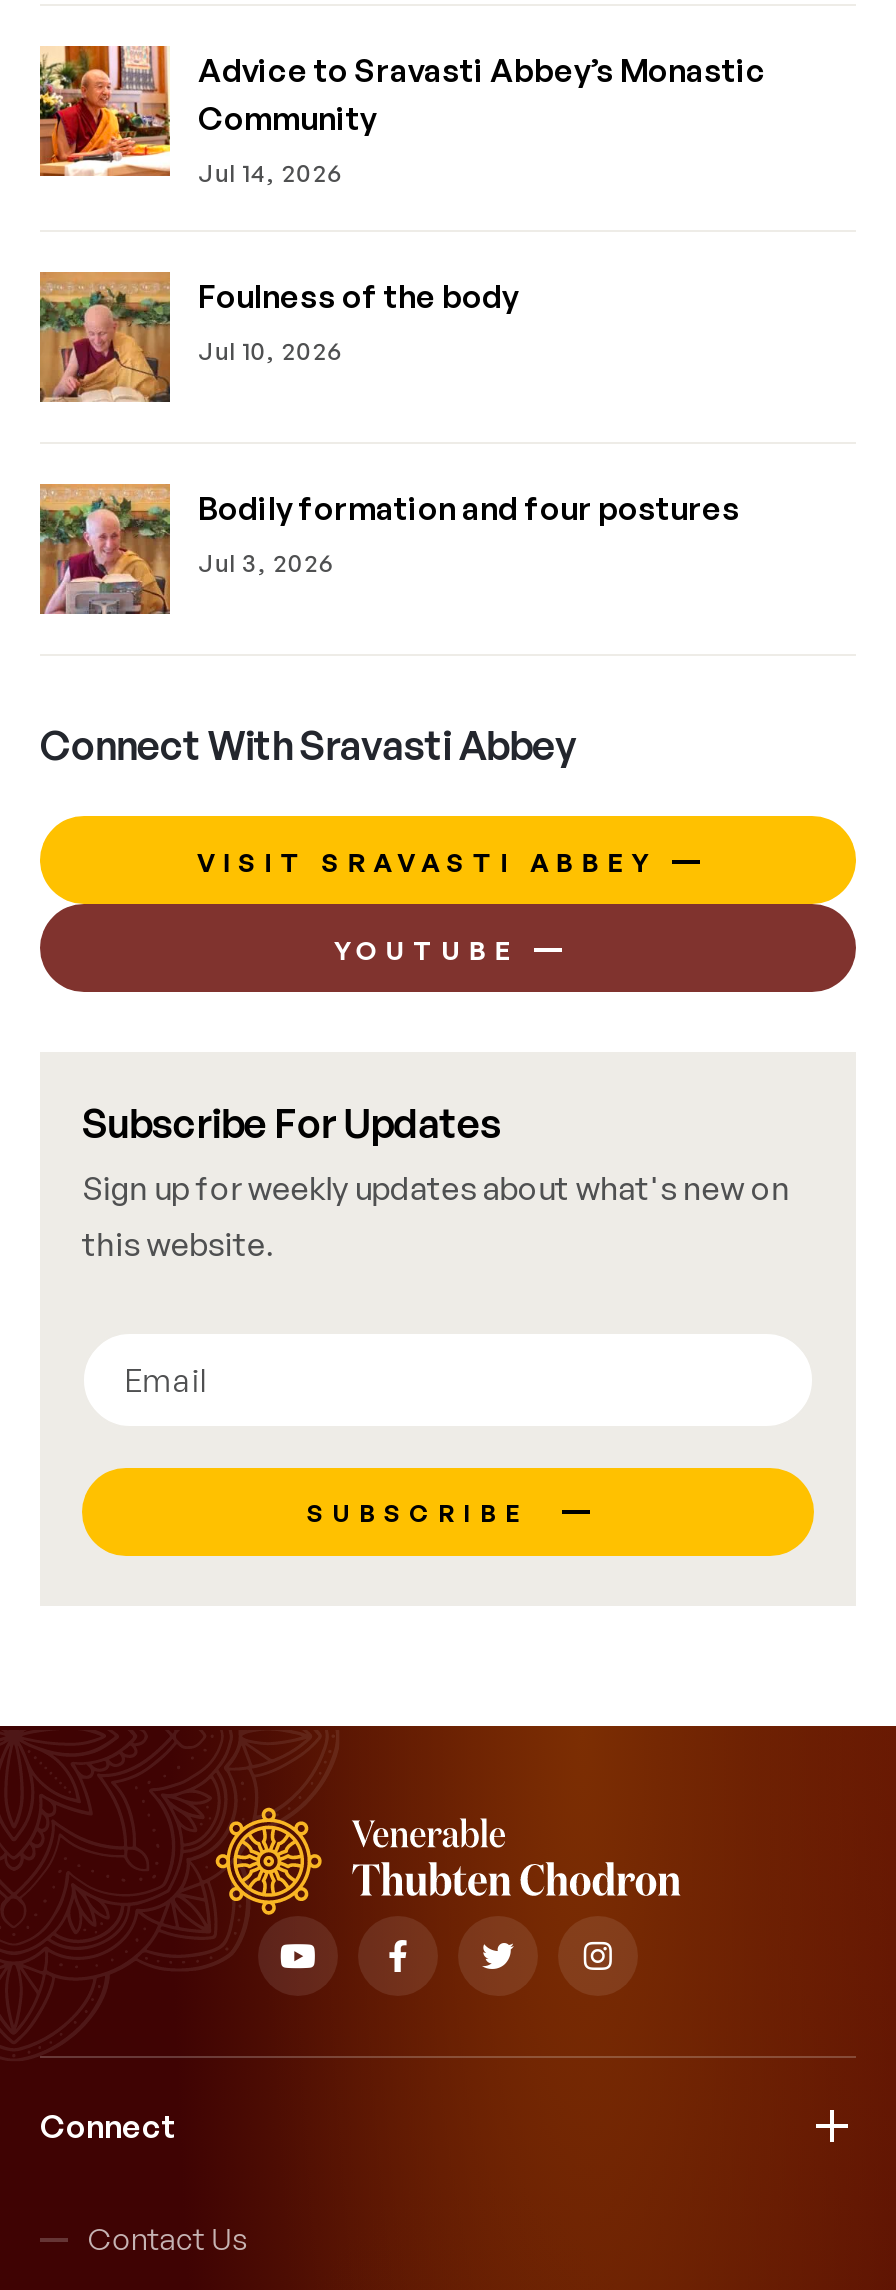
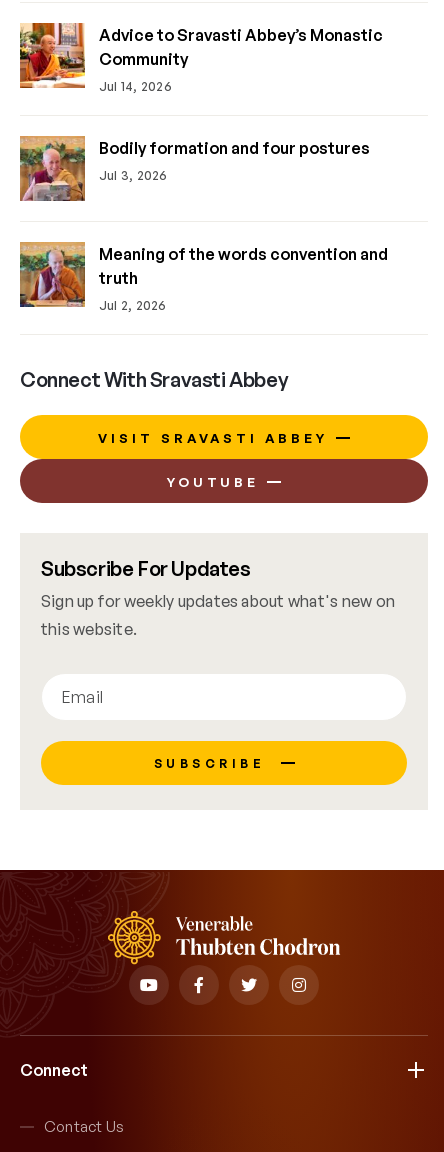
- [image]
- Foulness of the body
- Jul 10, 2026

moved up: [image] | Bodily formation and four postures | Jul 3, 2026

+ [image]
+ Meaning of the words convention and
+ truth
+ Jul 2, 2026
